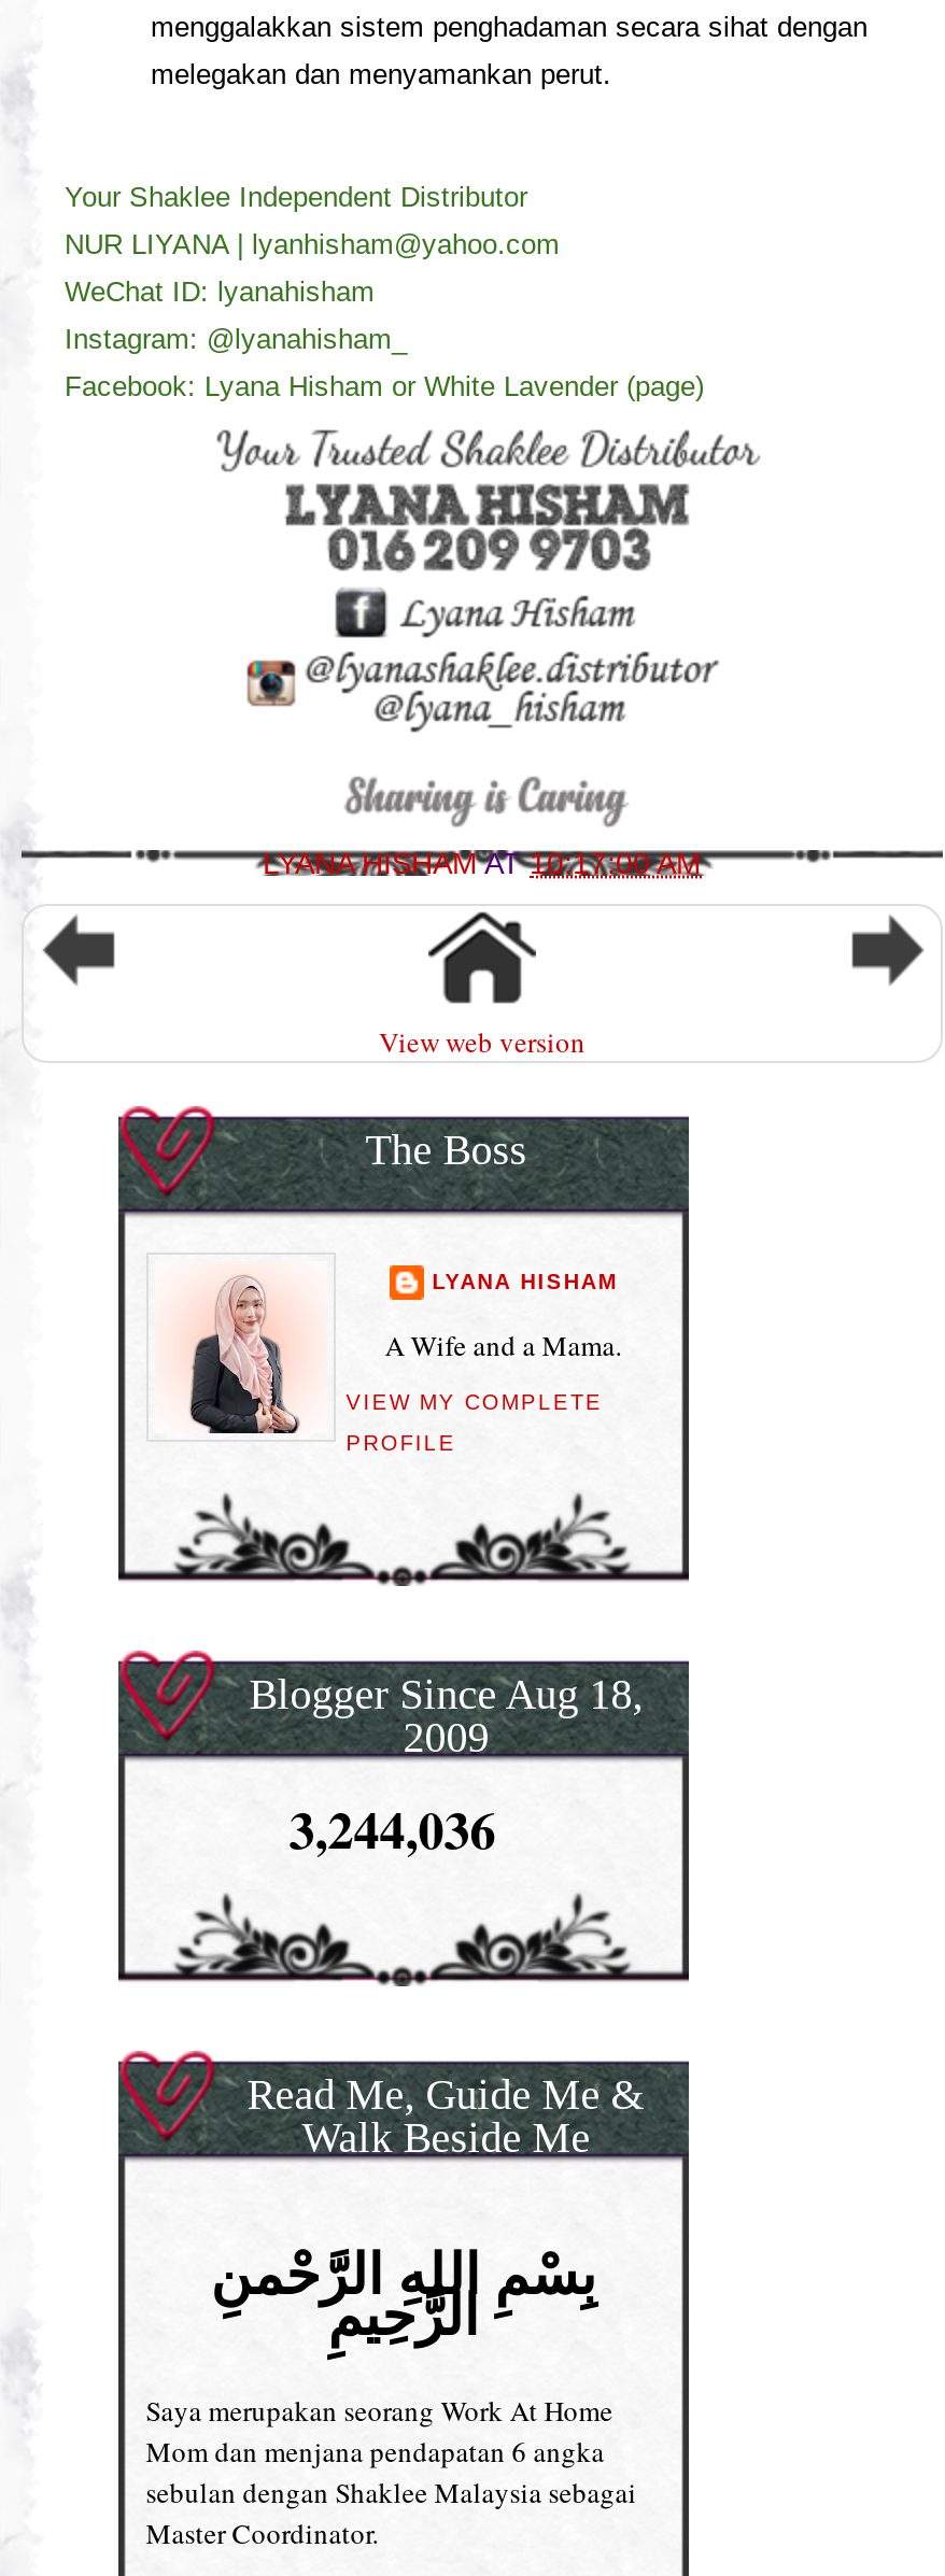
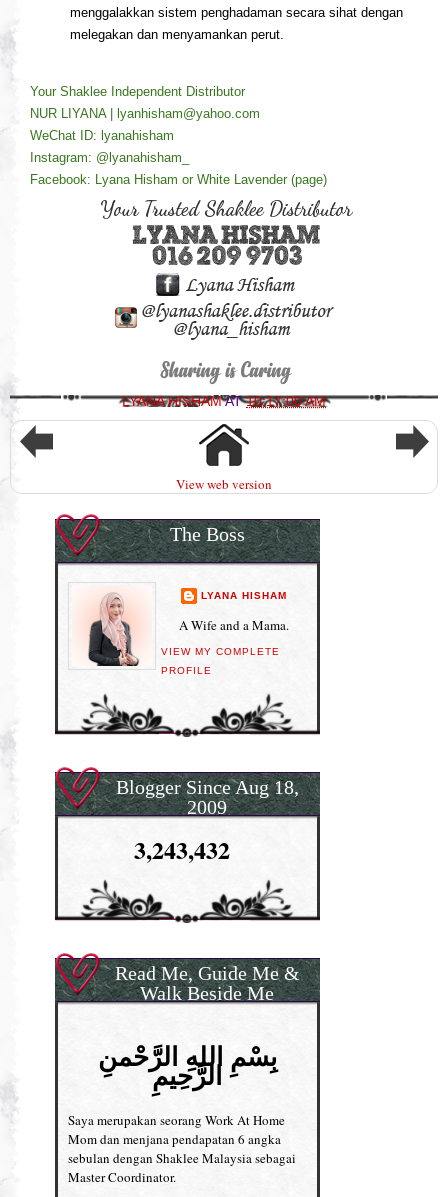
- 3,244,036
+ 3,243,432
